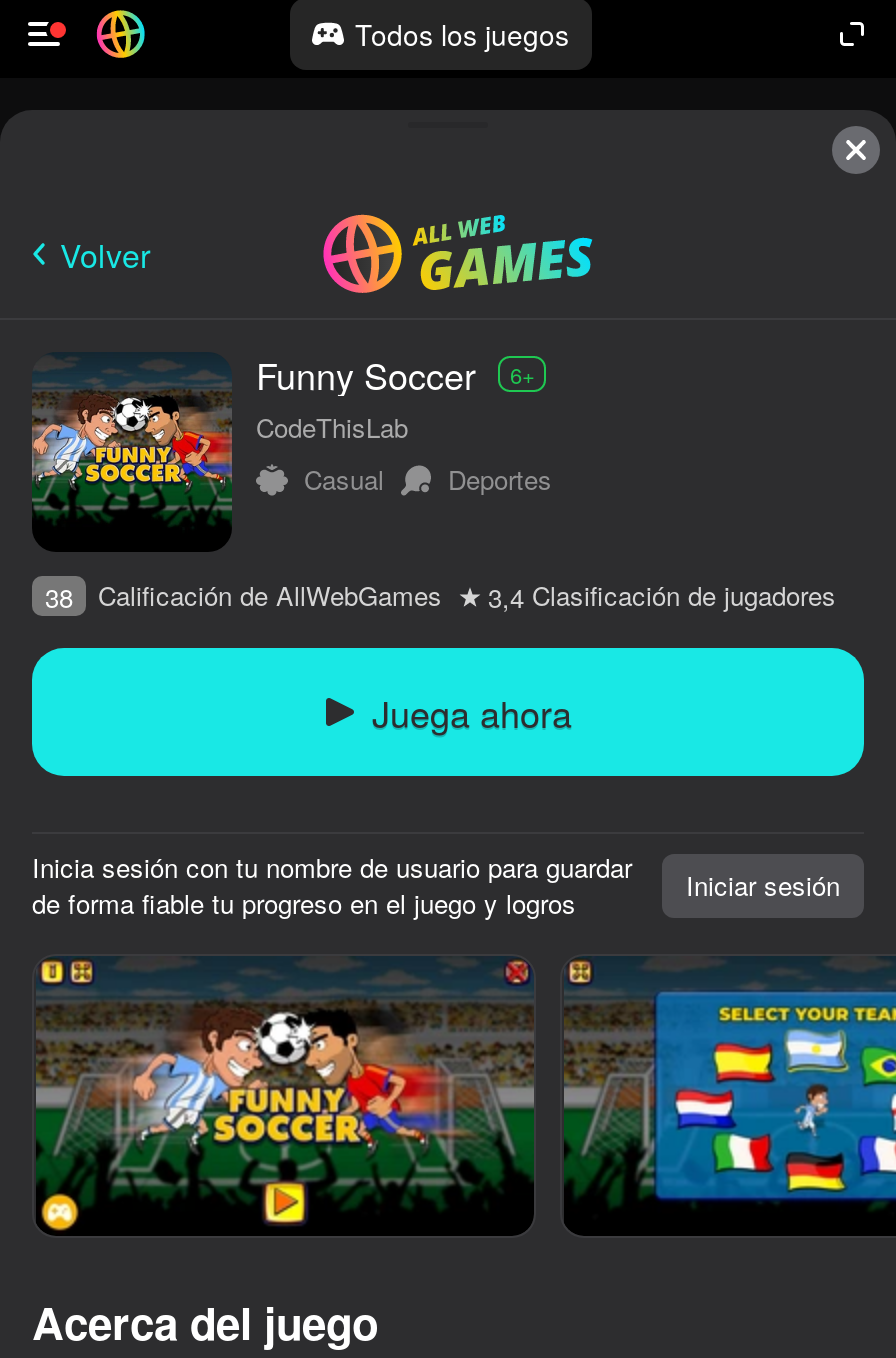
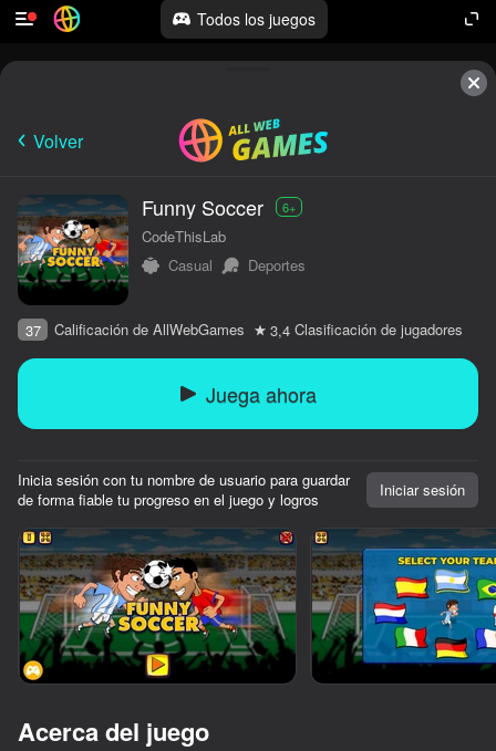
- 38 Calificación de AllWebGames 3,4 Clasificación de jugadores
+ 37 Calificación de AllWebGames 3,4 Clasificación de jugadores
